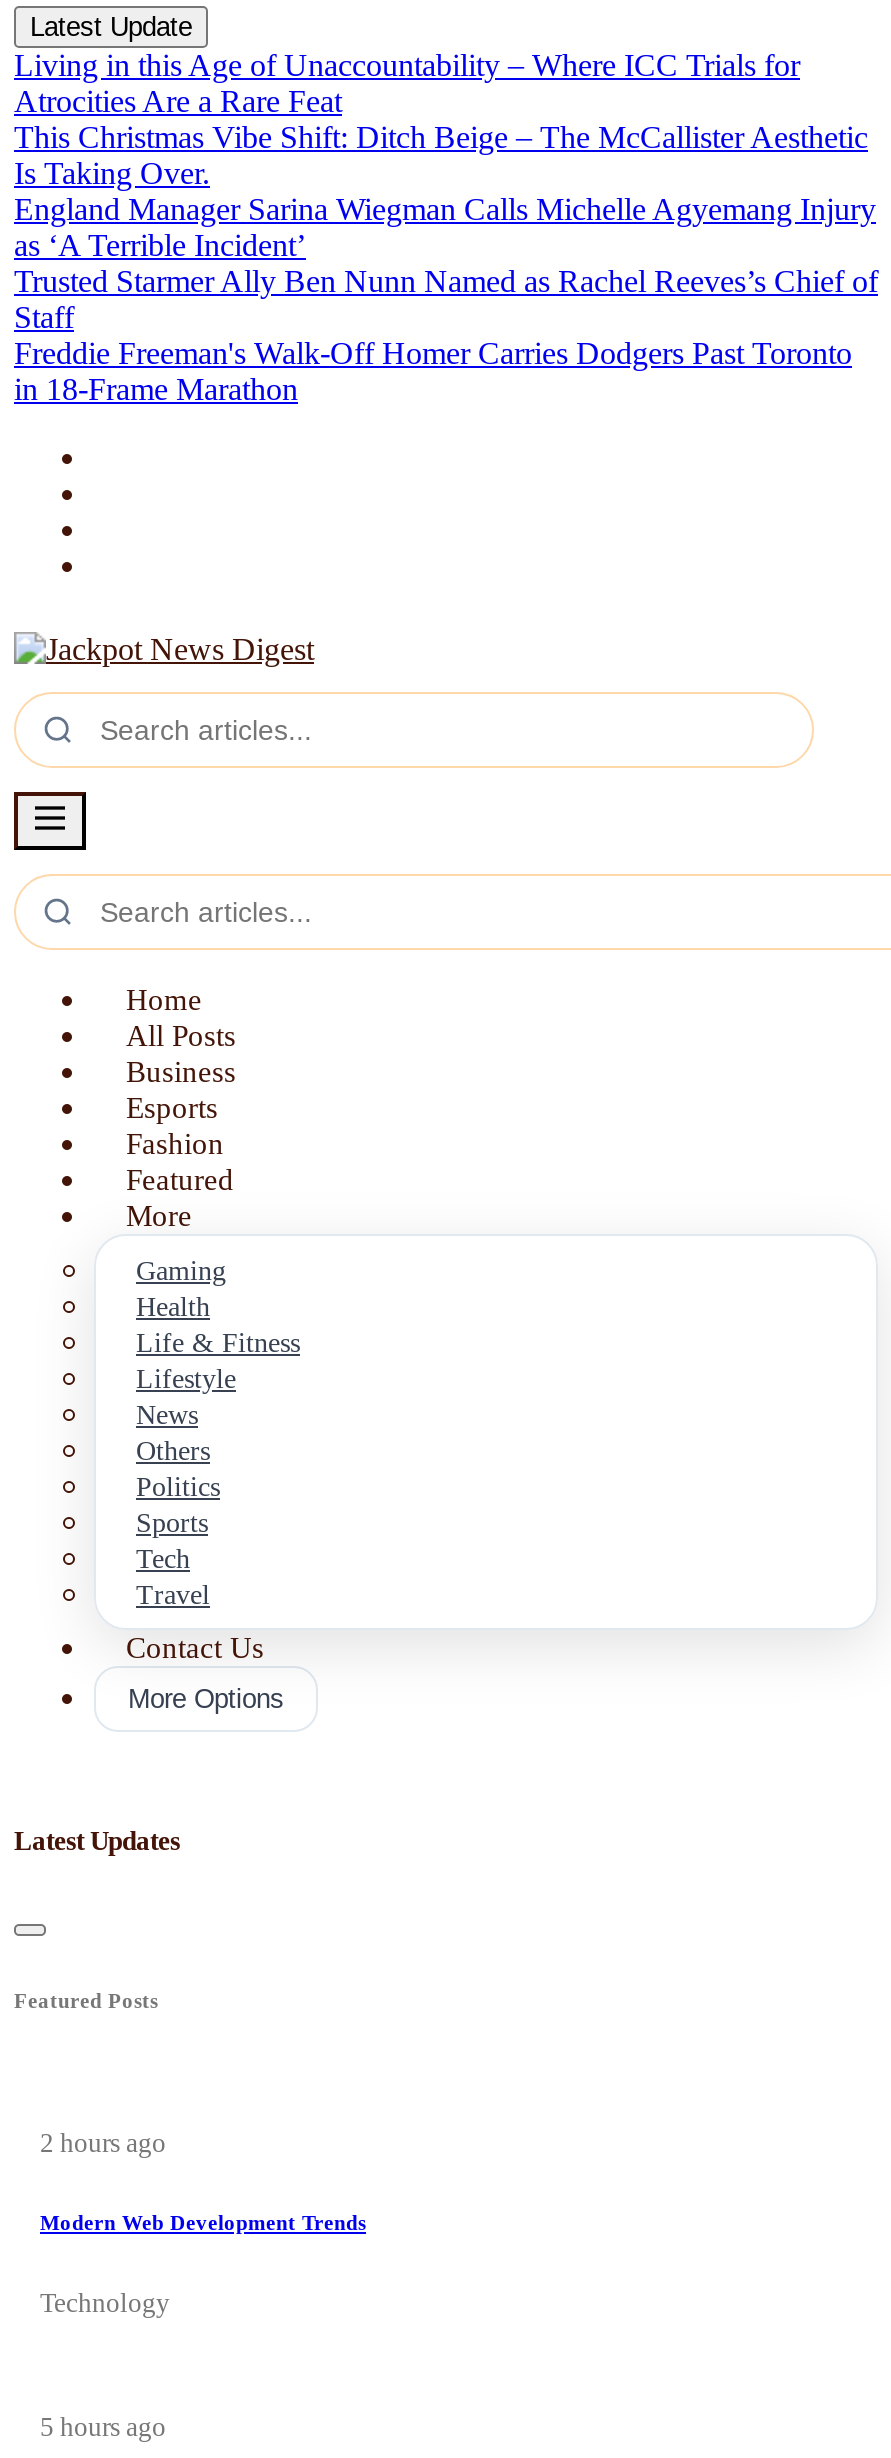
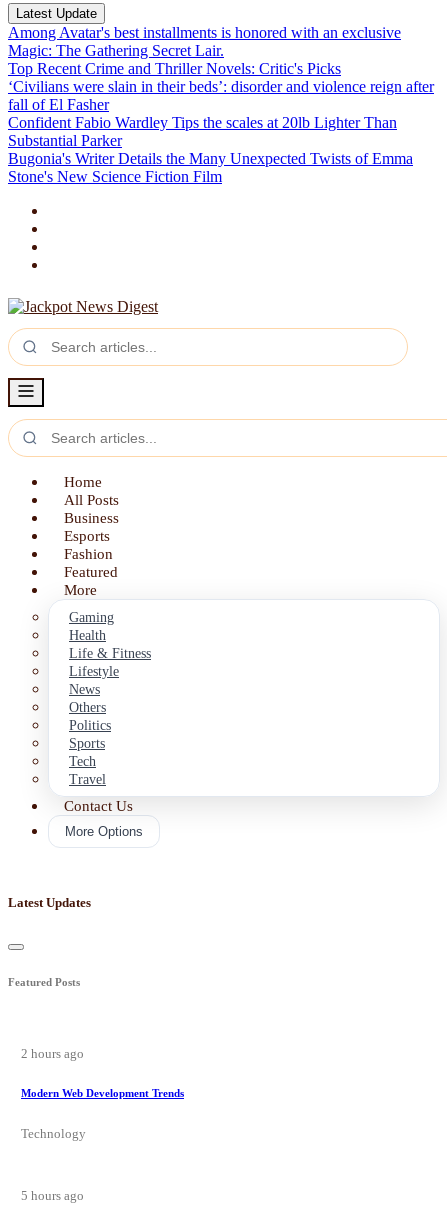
- Living in this Age of Unaccountability – Where ICC Trials for
- Atrocities Are a Rare Feat
- This Christmas Vibe Shift: Ditch Beige – The McCallister Aesthetic
- Is Taking Over.
- England Manager Sarina Wiegman Calls Michelle Agyemang Injury
- as ‘A Terrible Incident’
- Trusted Starmer Ally Ben Nunn Named as Rachel Reeves’s Chief of
- Staff
- Freddie Freeman's Walk-Off Homer Carries Dodgers Past Toronto
- in 18-Frame Marathon
+ Among Avatar's best installments is honored with an exclusive
+ Magic: The Gathering Secret Lair.
+ Top Recent Crime and Thriller Novels: Critic's Picks
+ ‘Civilians were slain in their beds’: disorder and violence reign after
+ fall of El Fasher
+ Confident Fabio Wardley Tips the scales at 20lb Lighter Than
+ Substantial Parker
+ Bugonia's Writer Details the Many Unexpected Twists of Emma
+ Stone's New Science Fiction Film
